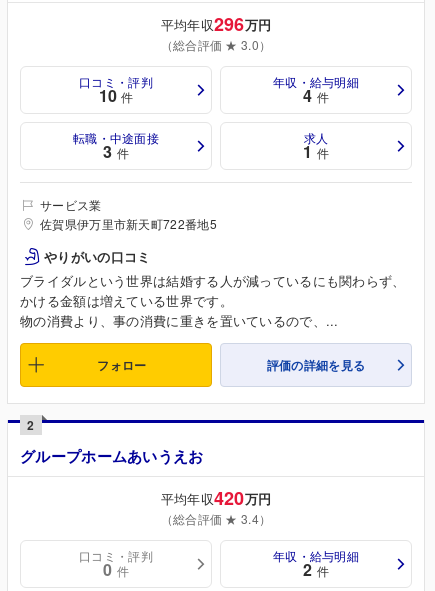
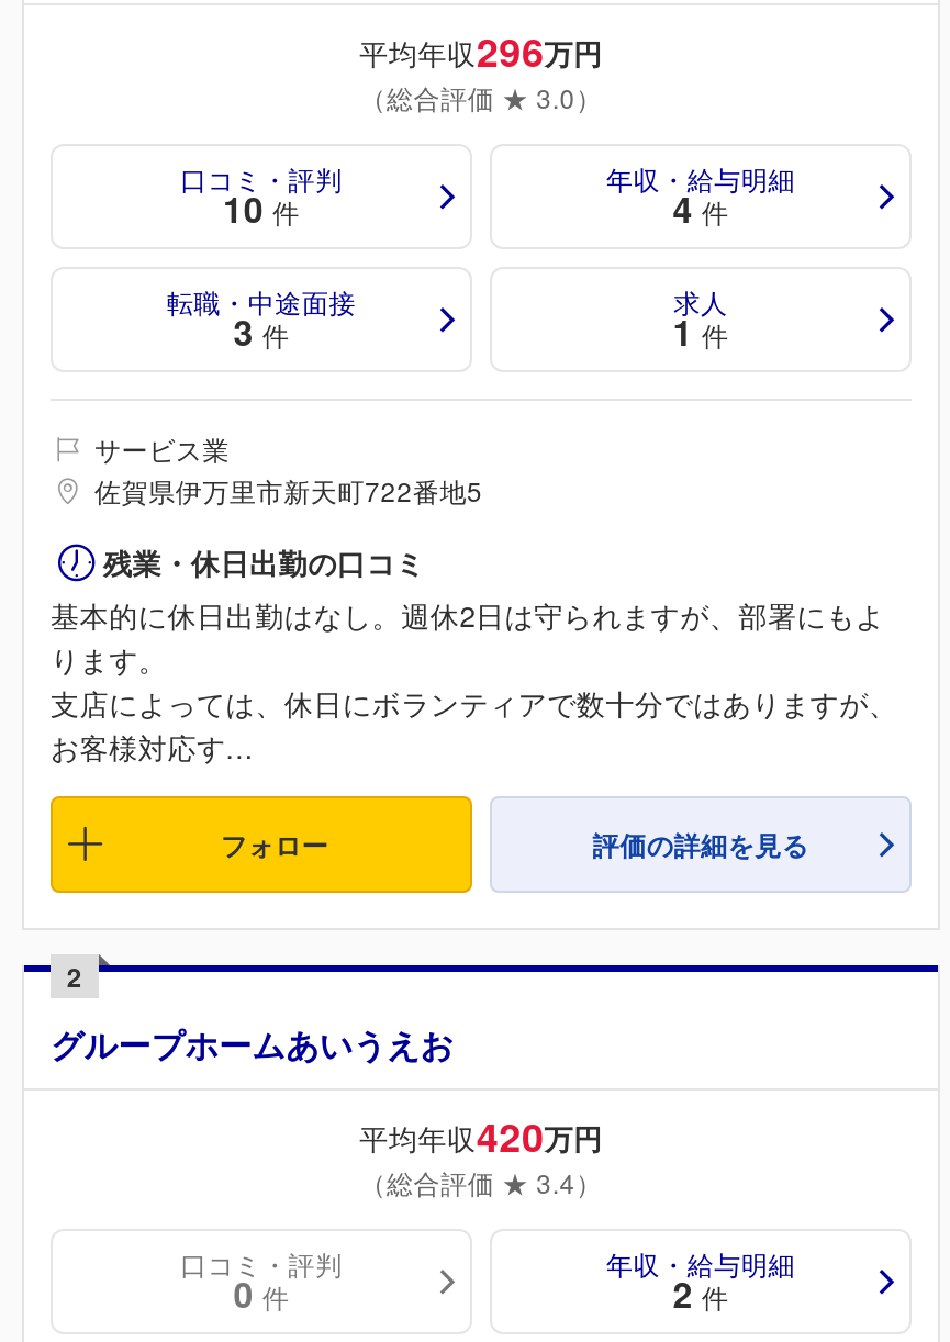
- やりがいの口コミ
- ブライダルという世界は結婚する人が減っているにも関わらず、
- かける金額は増えている世界です。
- 物の消費より、事の消費に重きを置いているので、...
+ 残業・休日出勤の口コミ
+ 基本的に休日出勤はなし。週休2日は守られますが、部署にもよ
+ ります。
+ 支店によっては、休日にボランティアで数十分ではありますが、
+ お客様対応す...
